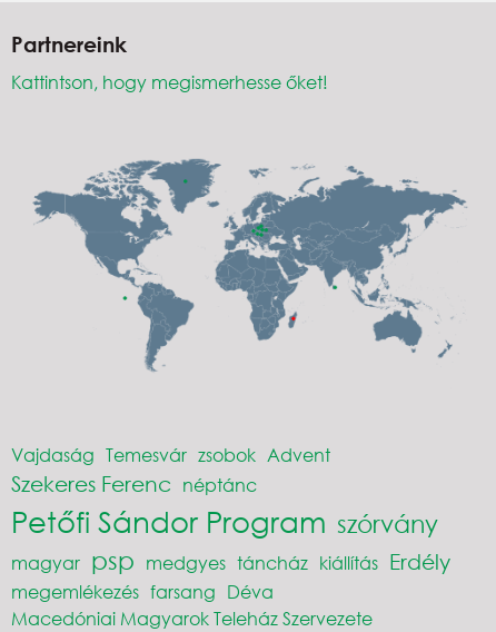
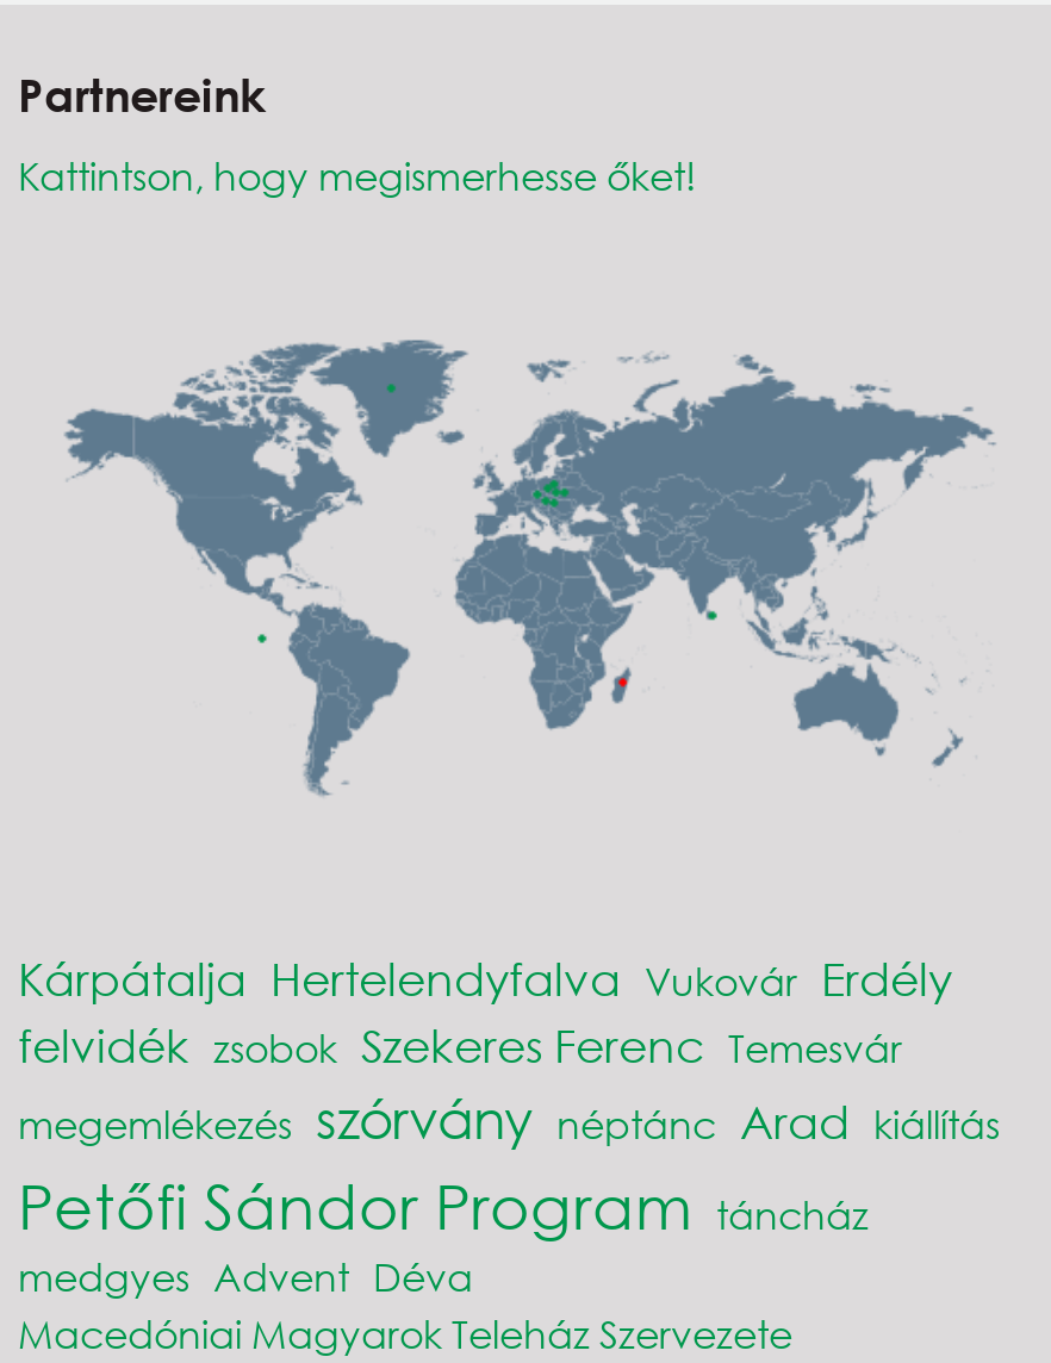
- Vajdaság Temesvár zsobok Advent
- Szekeres Ferenc néptánc
- Petőfi Sándor Program szórvány
- magyar psp medgyes táncház kiállítás Erdély
- megemlékezés farsang Déva
+ Kárpátalja Hertelendyfalva Vukovár Erdély
+ felvidék zsobok Szekeres Ferenc Temesvár
+ megemlékezés szórvány néptánc Arad kiállítás
+ Petőfi Sándor Program táncház
+ medgyes Advent Déva
